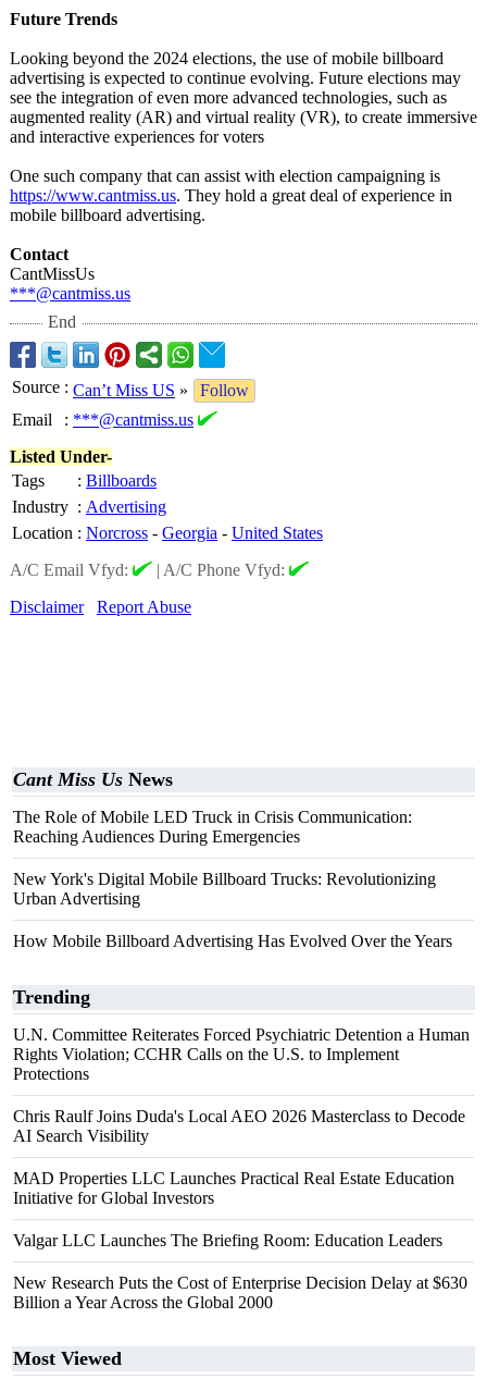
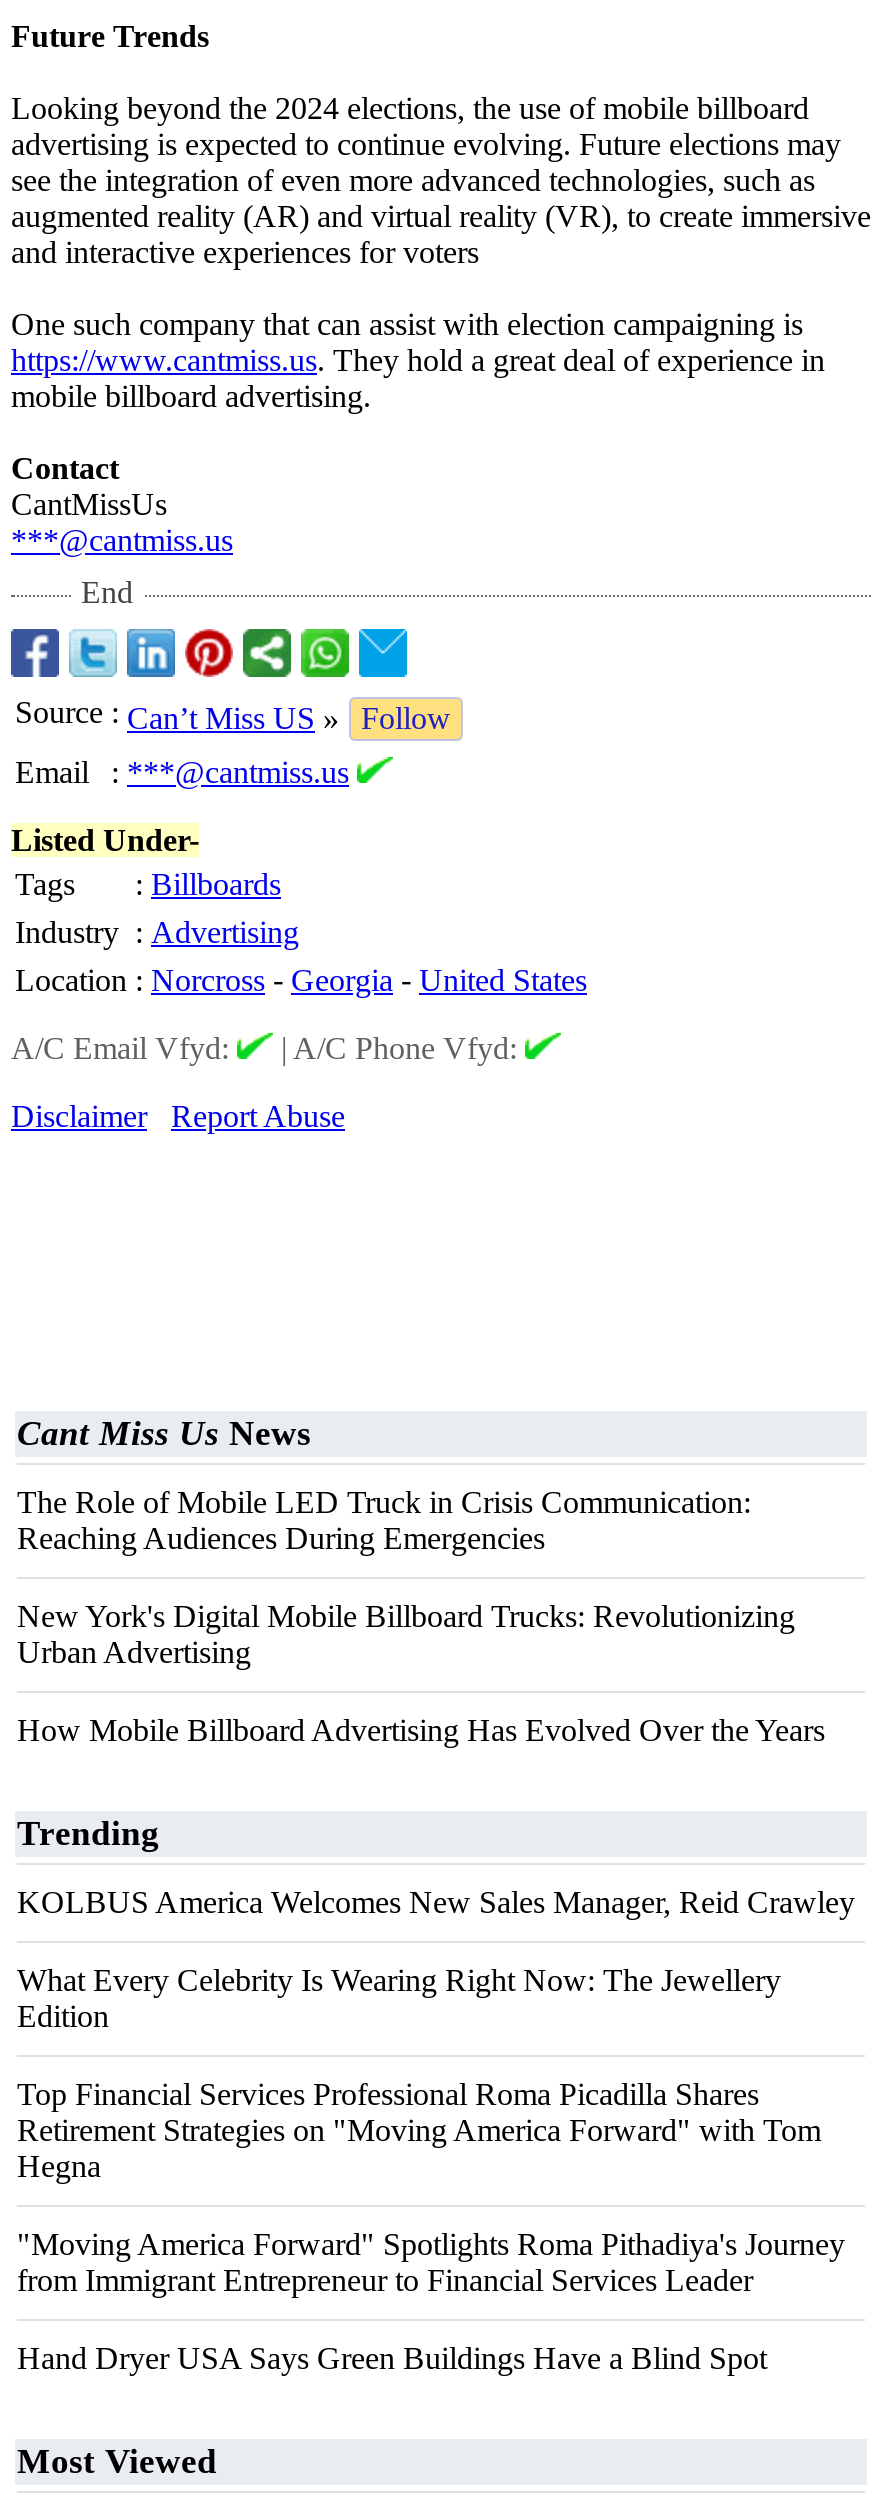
- U.N. Committee Reiterates Forced Psychiatric Detention a Human
- Rights Violation; CCHR Calls on the U.S. to Implement
- Protections
+ KOLBUS America Welcomes New Sales Manager, Reid Crawley

- Chris Raulf Joins Duda's Local AEO 2026 Masterclass to Decode
- AI Search Visibility
+ What Every Celebrity Is Wearing Right Now: The Jewellery
+ Edition

- MAD Properties LLC Launches Practical Real Estate Education
- Initiative for Global Investors
+ Top Financial Services Professional Roma Picadilla Shares
+ Retirement Strategies on "Moving America Forward" with Tom
+ Hegna

- Valgar LLC Launches The Briefing Room: Education Leaders
+ "Moving America Forward" Spotlights Roma Pithadiya's Journey
+ from Immigrant Entrepreneur to Financial Services Leader

- New Research Puts the Cost of Enterprise Decision Delay at $630
- Billion a Year Across the Global 2000
+ Hand Dryer USA Says Green Buildings Have a Blind Spot
